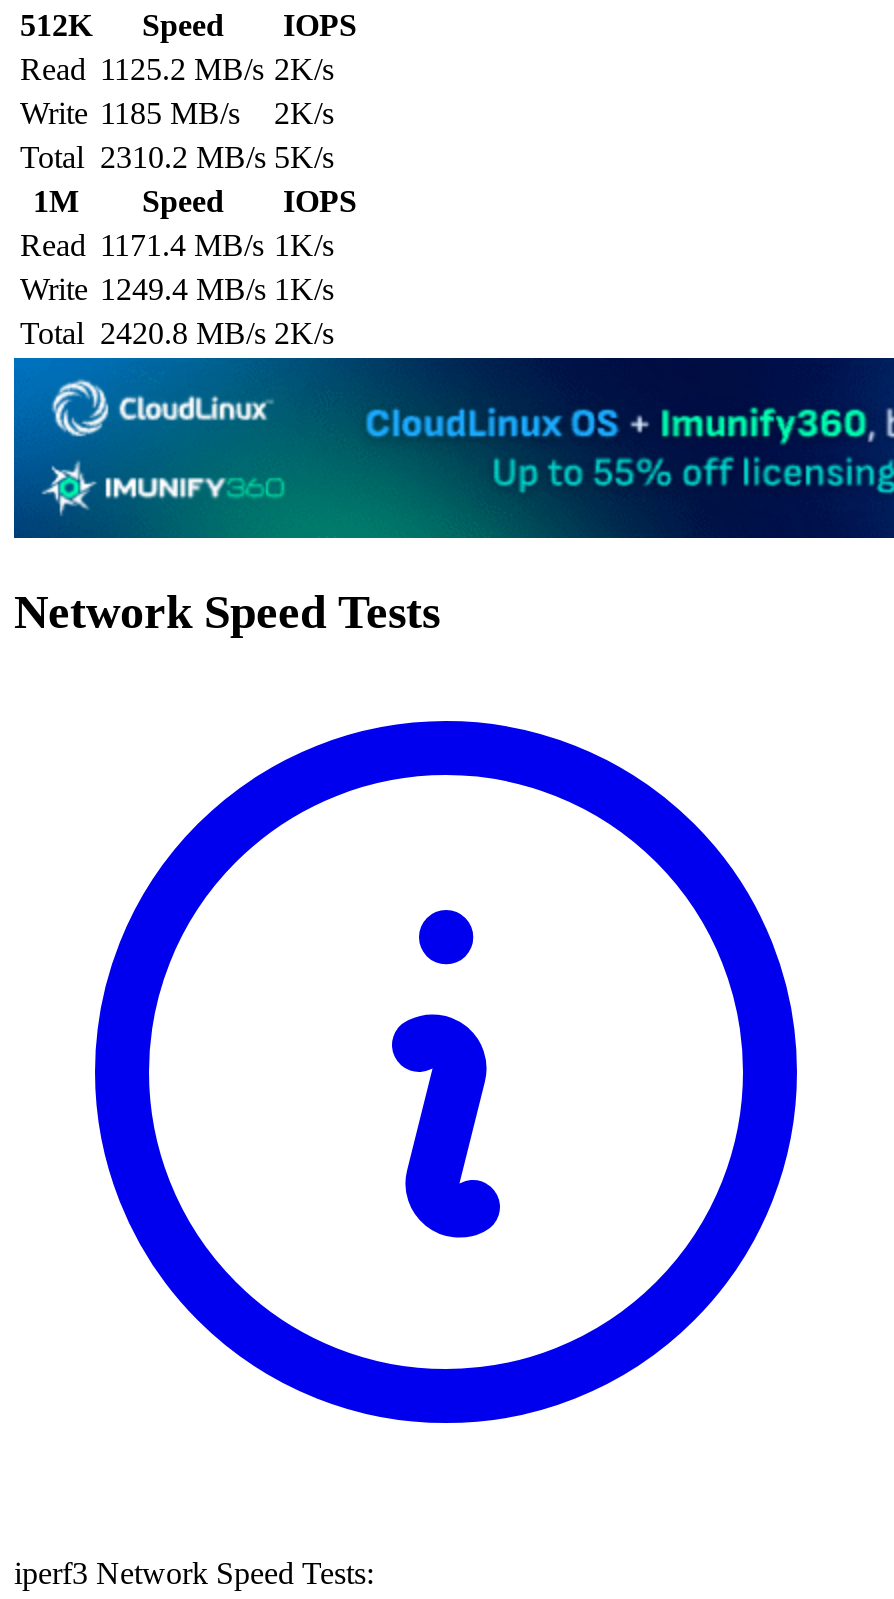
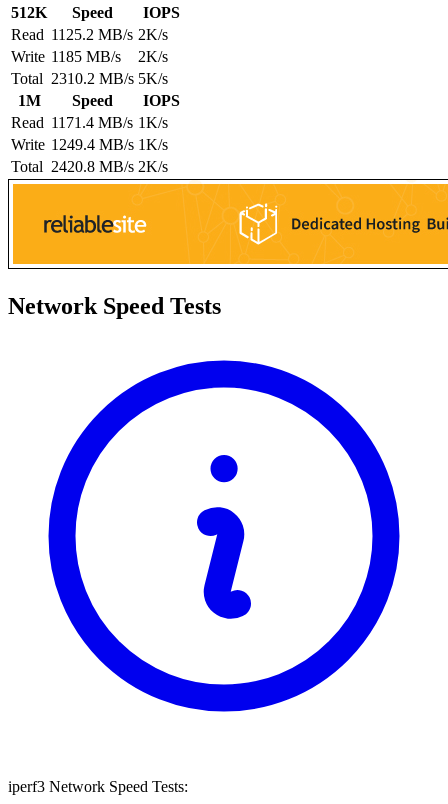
- [image]
+ [image]
